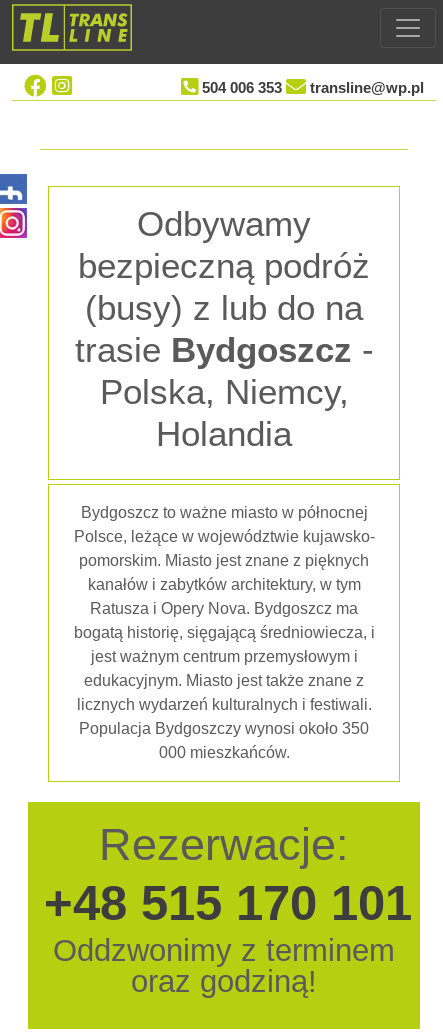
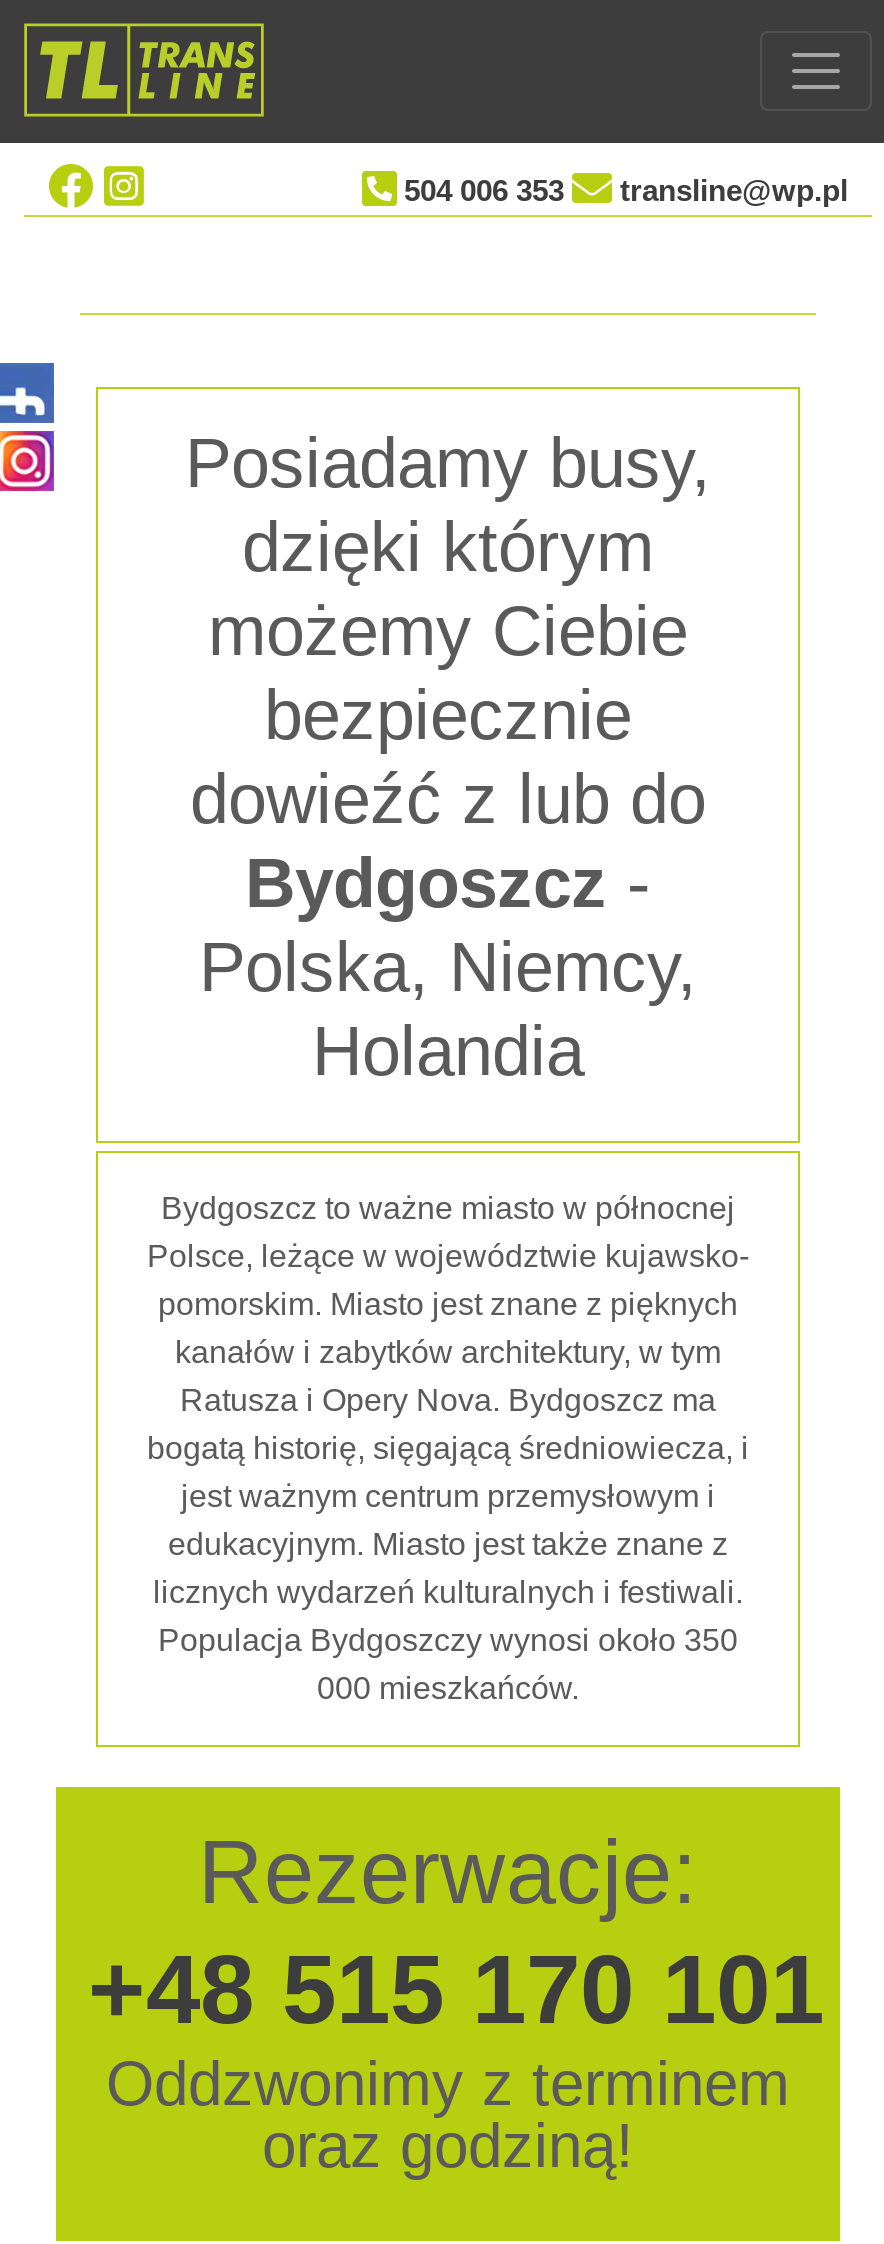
- Odbywamy
- bezpieczną podróż
- (busy) z lub do na
- trasie Bydgoszcz -
+ Posiadamy busy,
+ dzięki którym
+ możemy Ciebie
+ bezpiecznie
+ dowieźć z lub do
+ Bydgoszcz -
